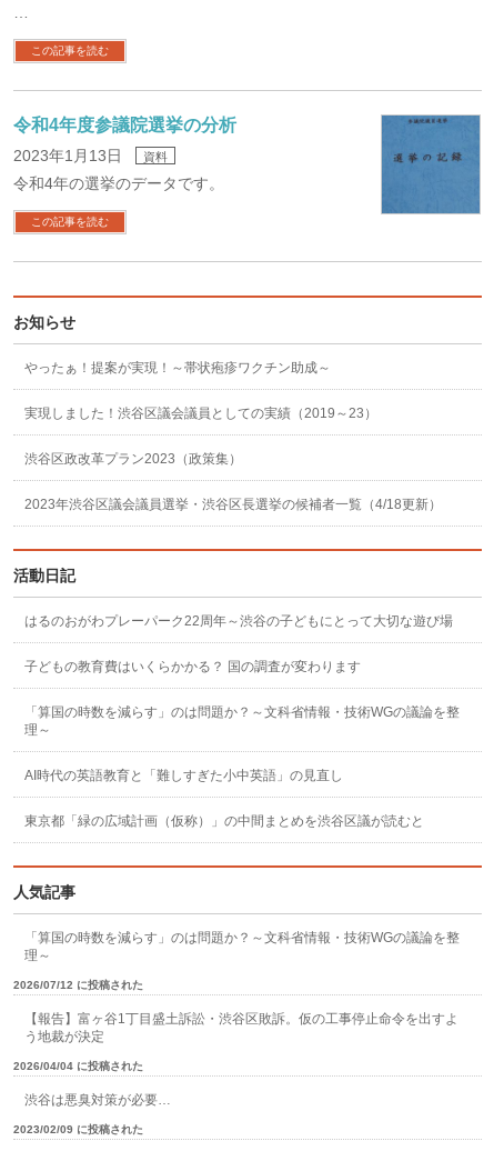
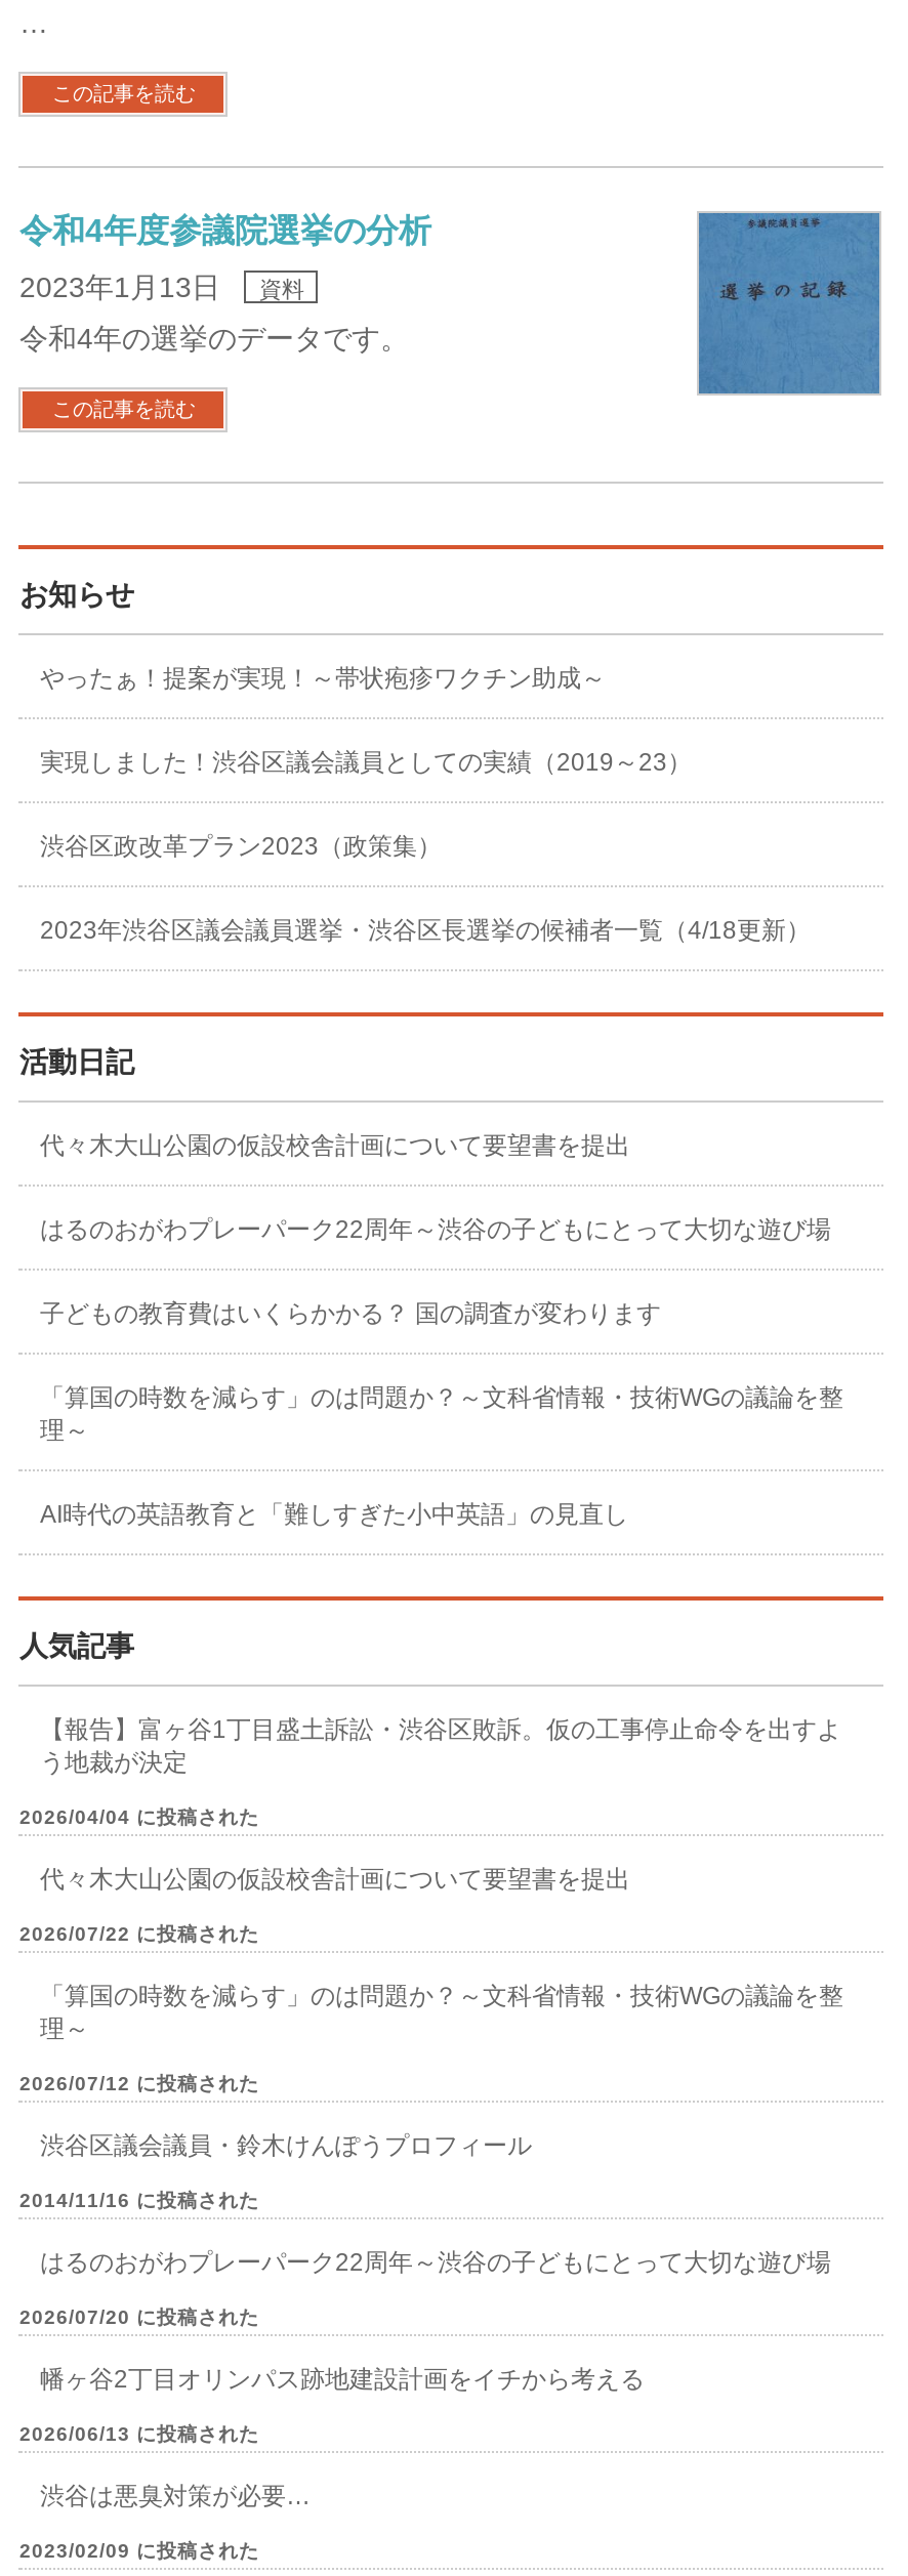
+ 代々木大山公園の仮設校舎計画について要望書を提出

- 東京都「緑の広域計画（仮称）」の中間まとめを渋谷区議が読むと

+ 代々木大山公園の仮設校舎計画について要望書を提出
+ 2026/07/22 に投稿された

+ 渋谷区議会議員・鈴木けんぽうプロフィール
+ 2014/11/16 に投稿された
+ はるのおがわプレーパーク22周年～渋谷の子どもにとって大切な遊び場
+ 2026/07/20 に投稿された
+ 幡ヶ谷2丁目オリンパス跡地建設計画をイチから考える
+ 2026/06/13 に投稿された

moved up: 【報告】富ヶ谷1丁目盛土訴訟・渋谷区敗訴。仮の工事停止命令を出すよ | う地裁が決定 | 2026/04/04 に投稿された
